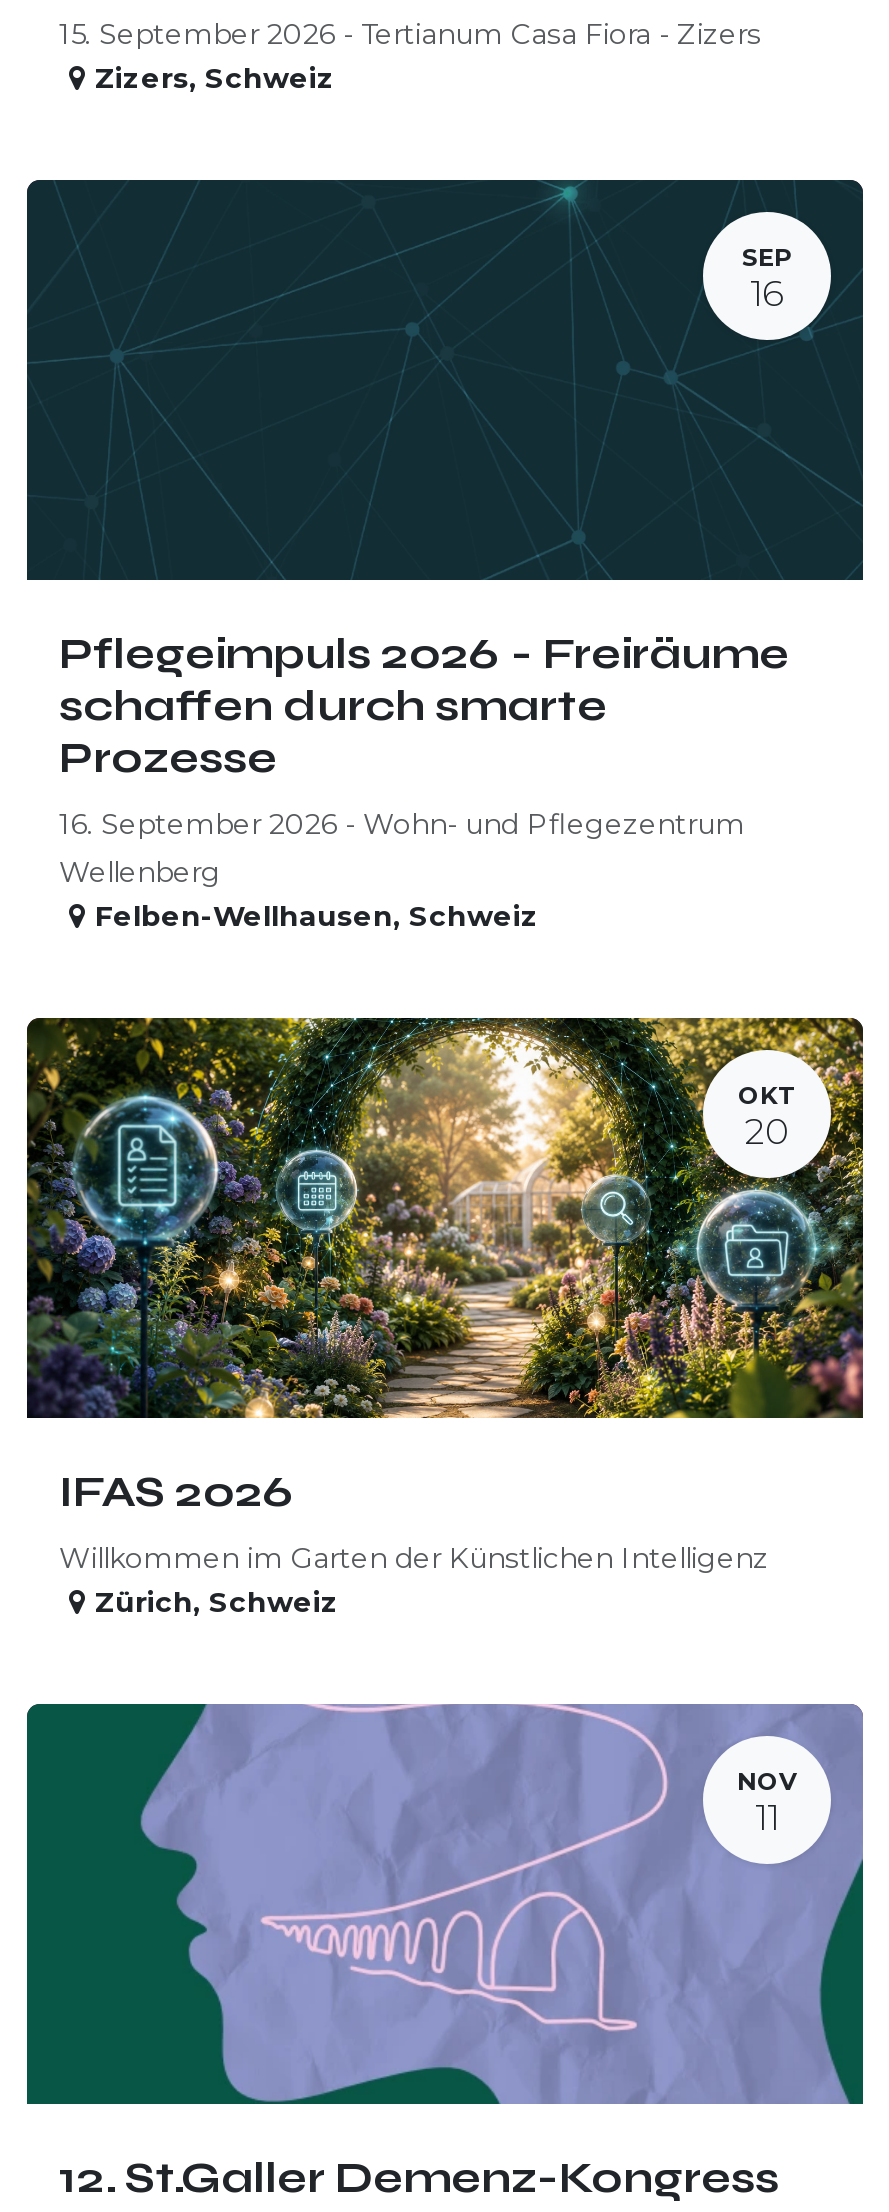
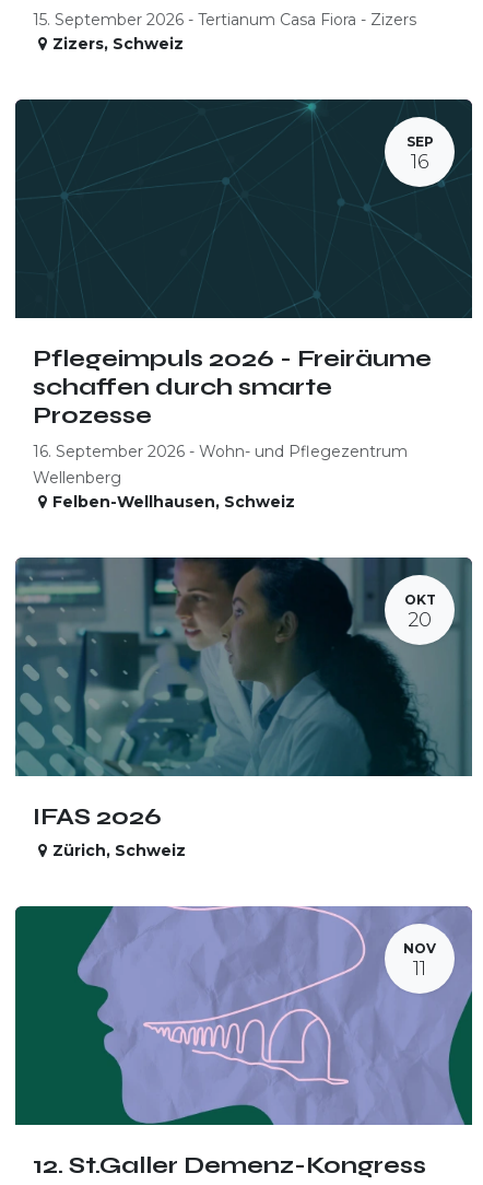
- [image]
+ [image]

- Willkommen im Garten der Künstlichen Intelligenz
